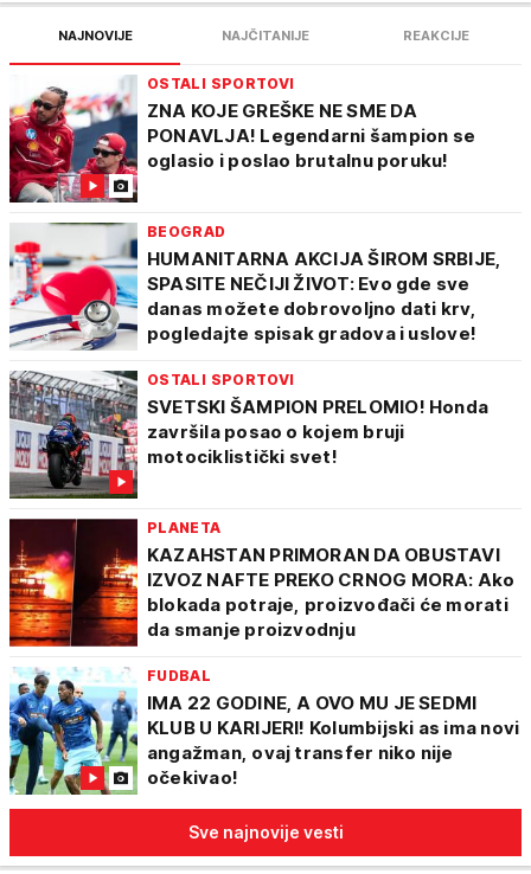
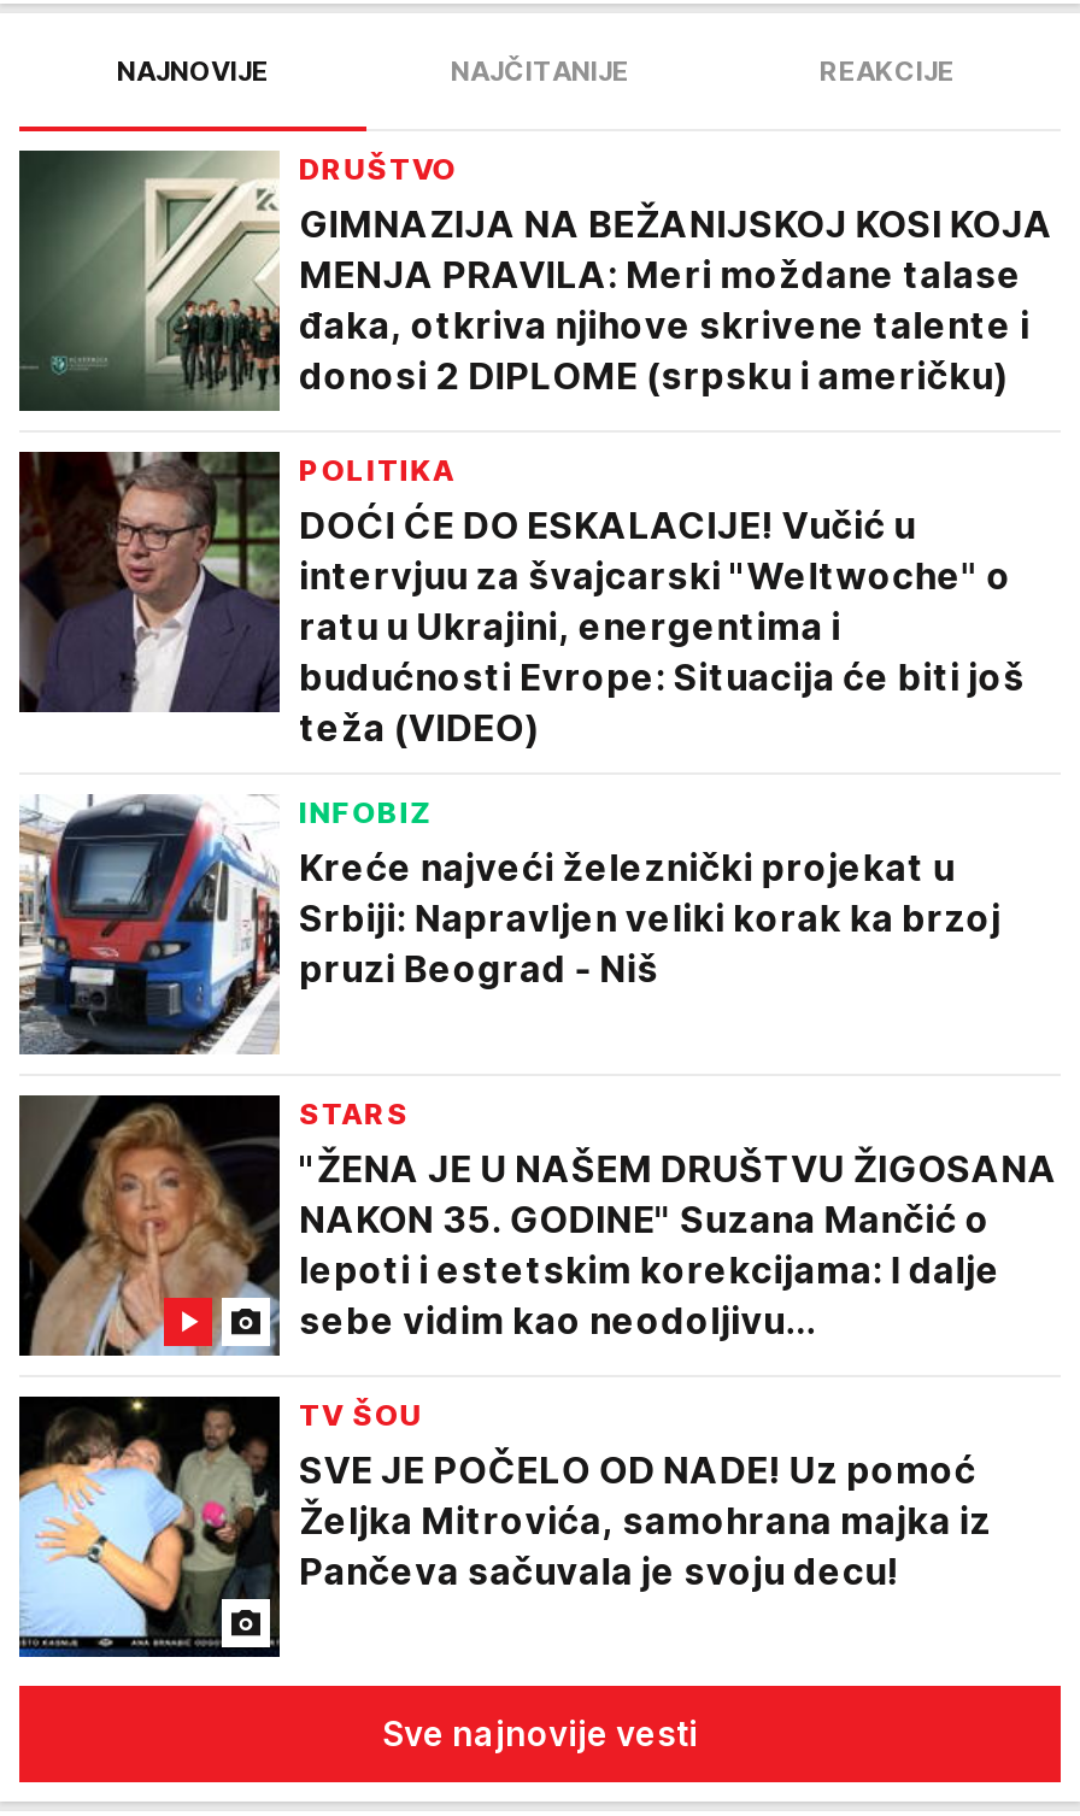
- [image]
- OSTALI SPORTOVI
- ZNA KOJE GREŠKE NE SME DA
- PONAVLJA! Legendarni šampion se
- oglasio i poslao brutalnu poruku!
+ [image]
+ DRUŠTVO
+ GIMNAZIJA NA BEŽANIJSKOJ KOSI KOJA
+ MENJA PRAVILA: Meri moždane talase
+ đaka, otkriva njihove skrivene talente i
+ donosi 2 DIPLOME (srpsku i američku)

- [image]
- BEOGRAD
- HUMANITARNA AKCIJA ŠIROM SRBIJE,
- SPASITE NEČIJI ŽIVOT: Evo gde sve
- danas možete dobrovoljno dati krv,
- pogledajte spisak gradova i uslove!
+ [image]
+ POLITIKA
+ DOĆI ĆE DO ESKALACIJE! Vučić u
+ intervjuu za švajcarski "Weltwoche" o
+ ratu u Ukrajini, energentima i
+ budućnosti Evrope: Situacija će biti još
+ teža (VIDEO)

- [image]
- OSTALI SPORTOVI
- SVETSKI ŠAMPION PRELOMIO! Honda
- završila posao o kojem bruji
- motociklistički svet!
+ [image]
+ INFOBIZ
+ Kreće najveći železnički projekat u
+ Srbiji: Napravljen veliki korak ka brzoj
+ pruzi Beograd - Niš

- [image]
- PLANETA
- KAZAHSTAN PRIMORAN DA OBUSTAVI
- IZVOZ NAFTE PREKO CRNOG MORA: Ako
- blokada potraje, proizvođači će morati
- da smanje proizvodnju
+ [image]
+ STARS
+ "ŽENA JE U NAŠEM DRUŠTVU ŽIGOSANA
+ NAKON 35. GODINE" Suzana Mančić o
+ lepoti i estetskim korekcijama: I dalje
+ sebe vidim kao neodoljivu...

- [image]
- FUDBAL
- IMA 22 GODINE, A OVO MU JE SEDMI
- KLUB U KARIJERI! Kolumbijski as ima novi
- angažman, ovaj transfer niko nije
- očekivao!
+ [image]
+ TV ŠOU
+ SVE JE POČELO OD NADE! Uz pomoć
+ Željka Mitrovića, samohrana majka iz
+ Pančeva sačuvala je svoju decu!
